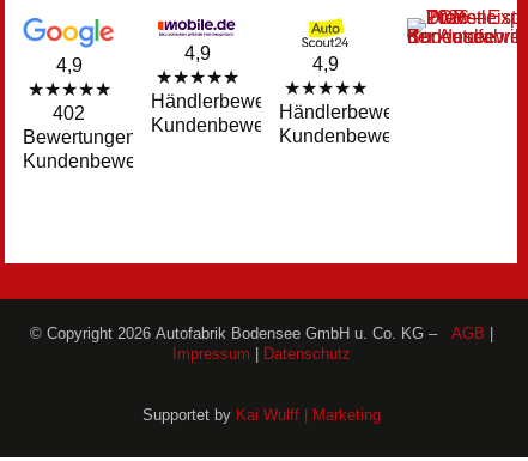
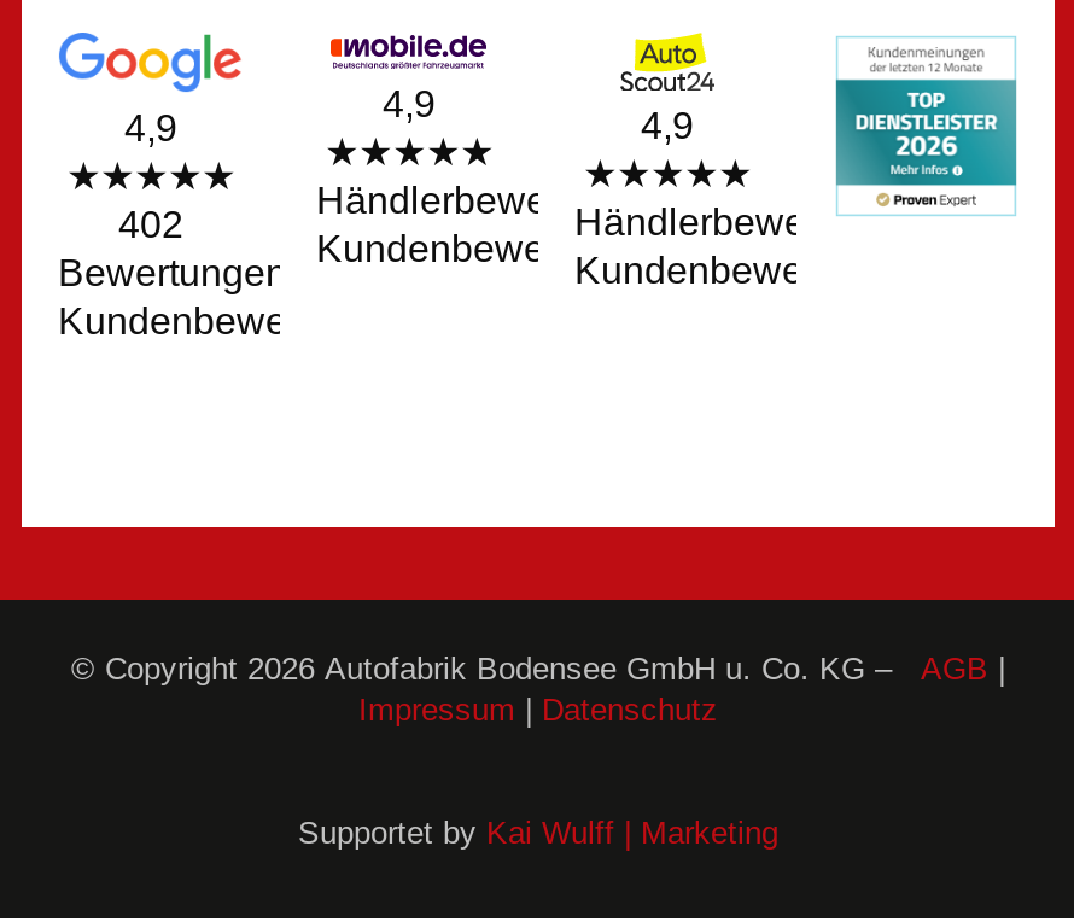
- [image]
+ [image]
